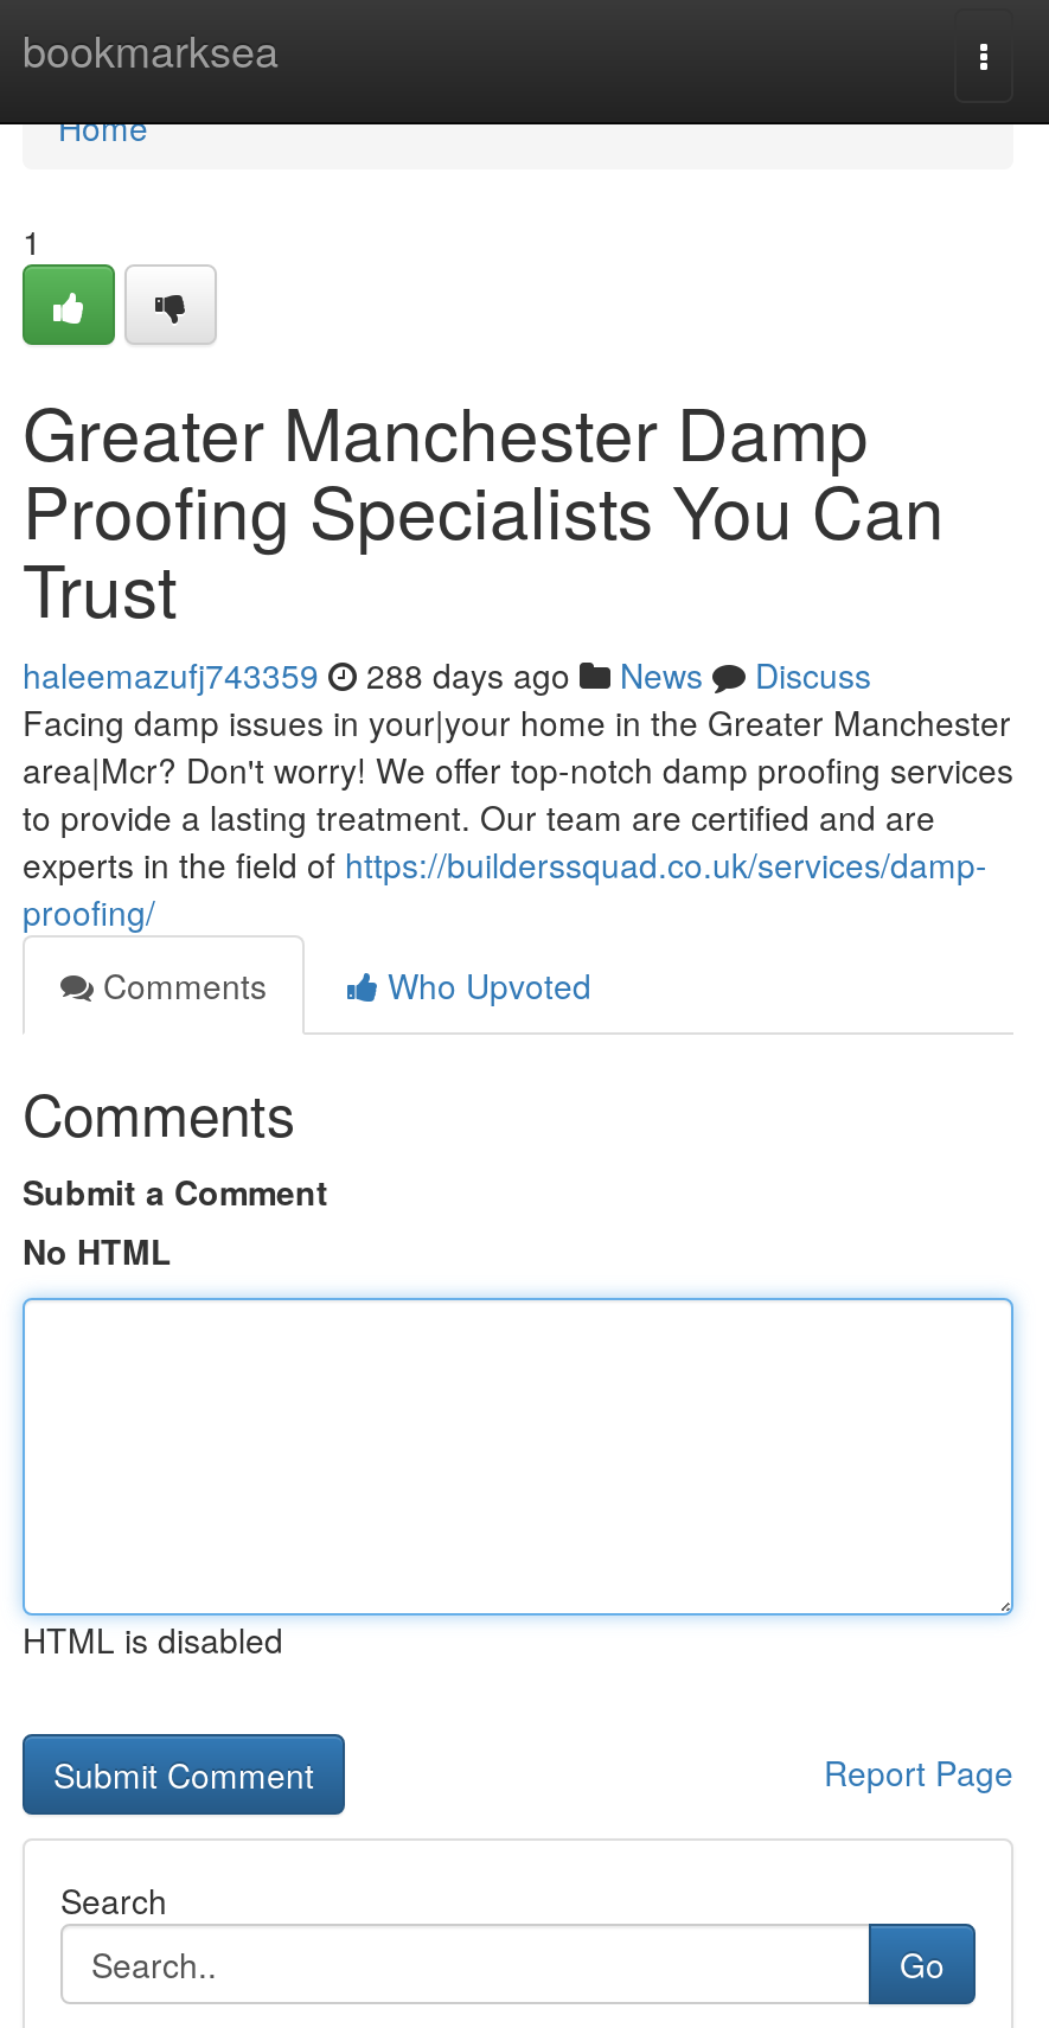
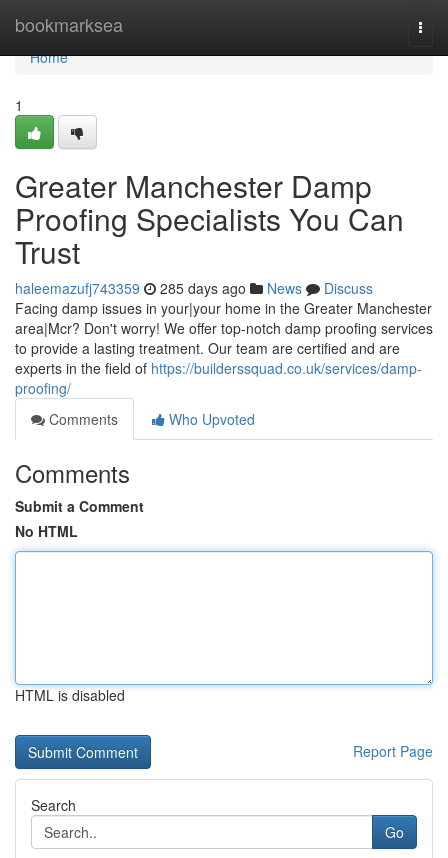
- haleemazufj743359 288 days ago News Discuss
+ haleemazufj743359 285 days ago News Discuss
